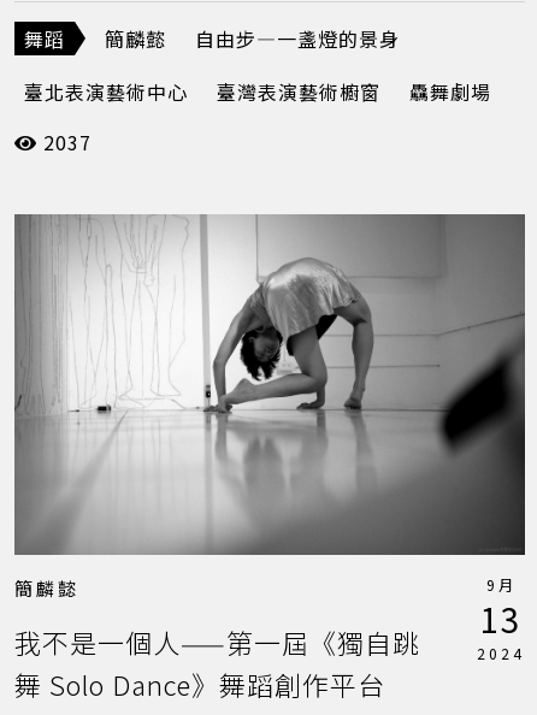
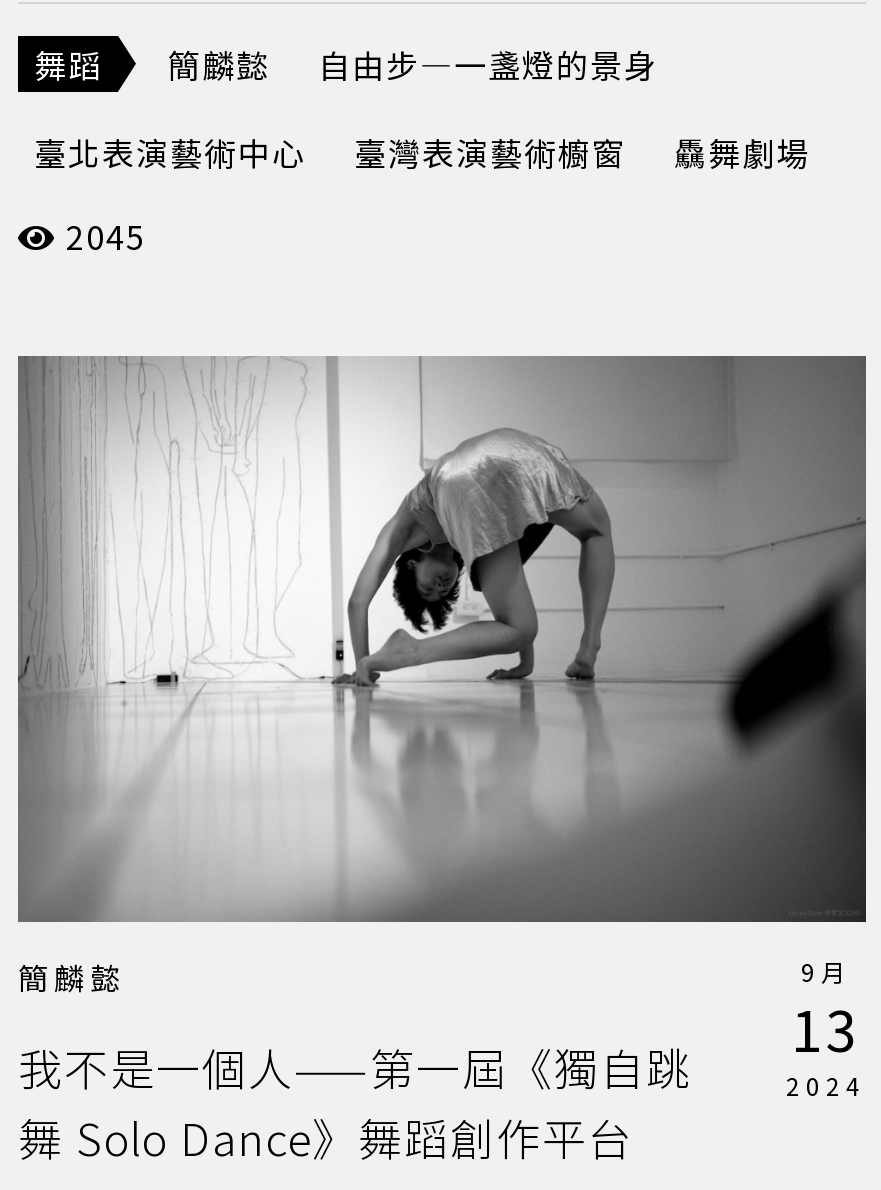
- 2037
+ 2045
